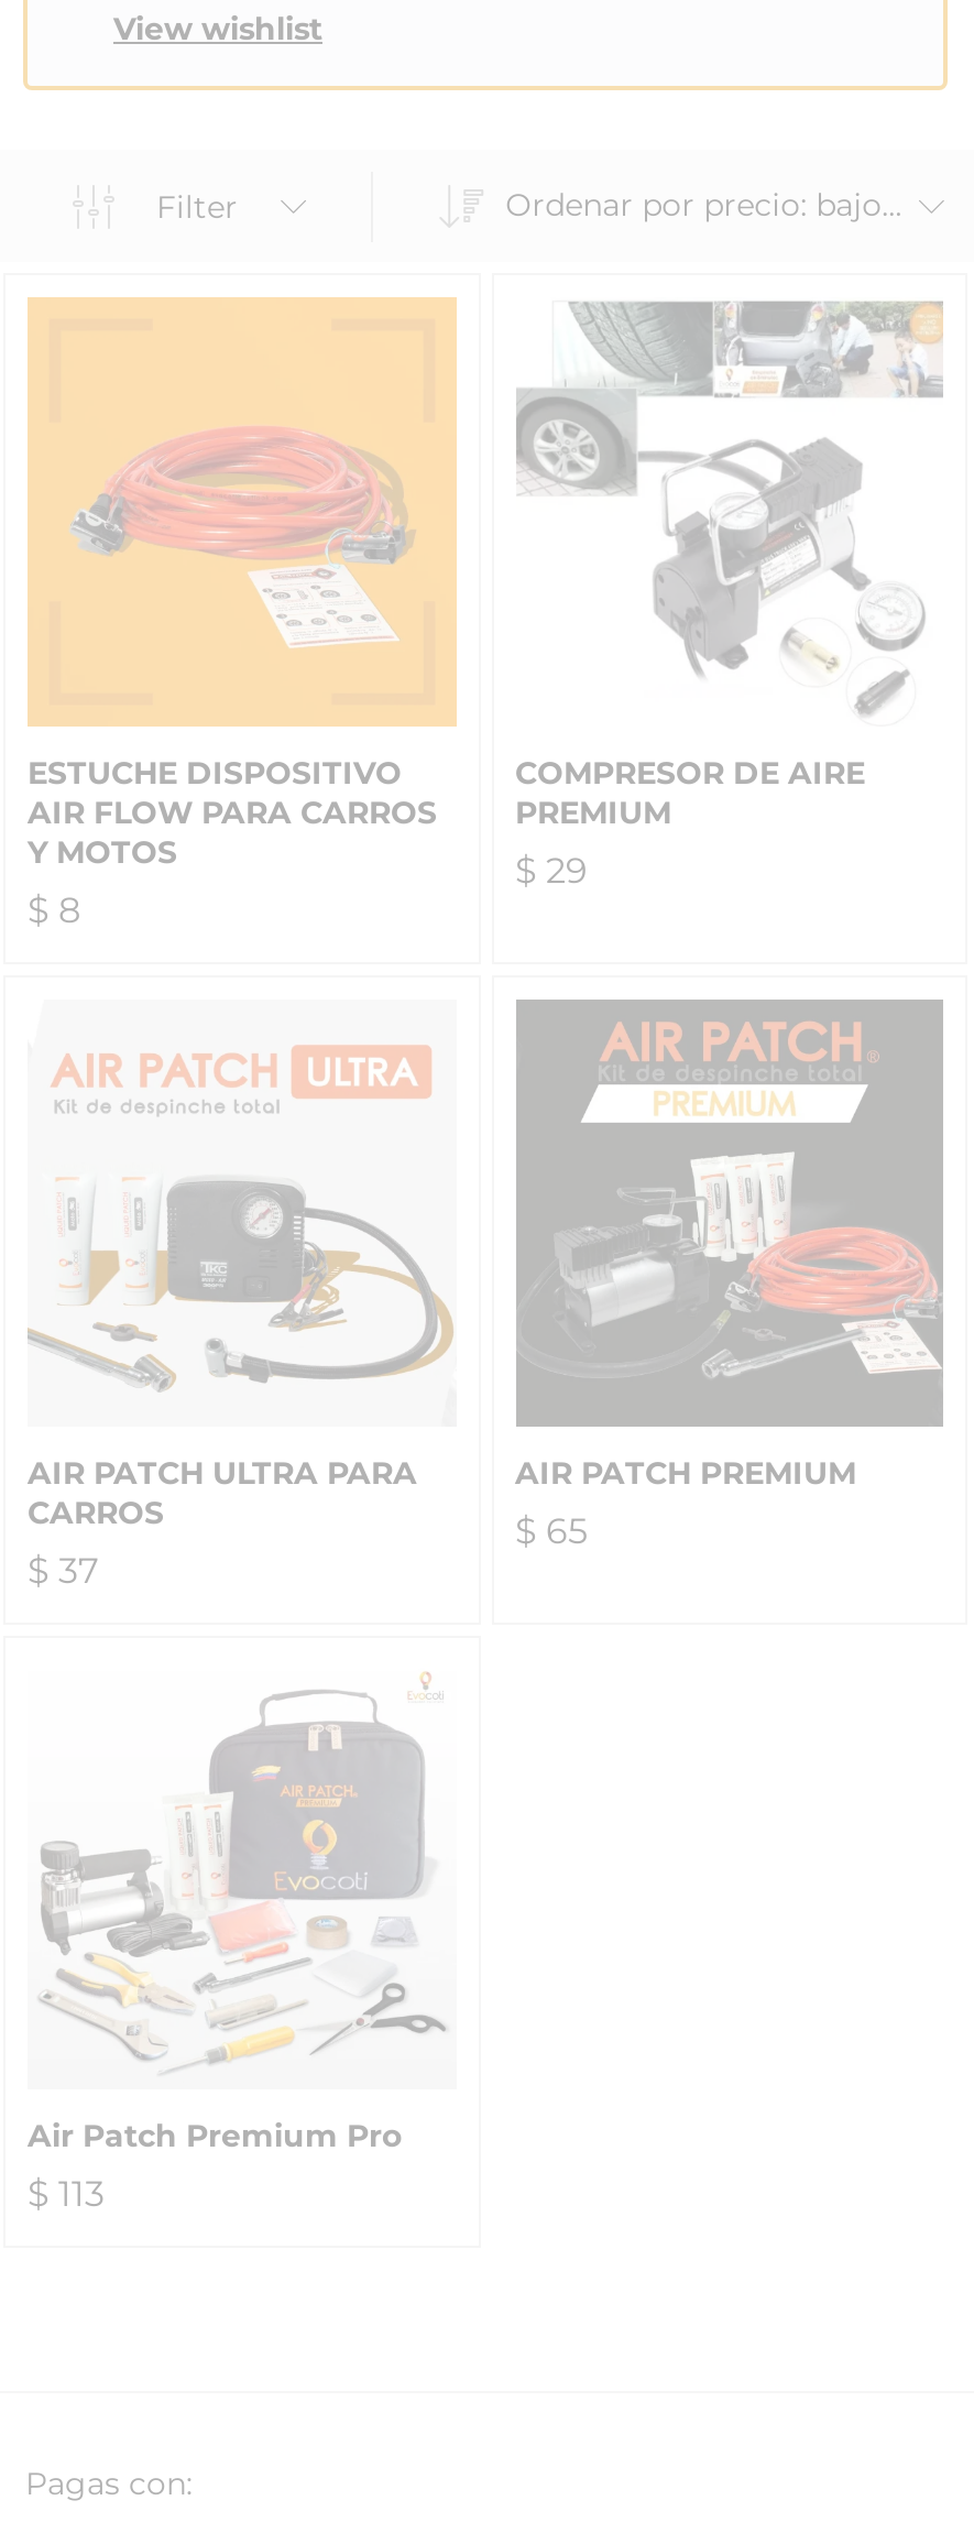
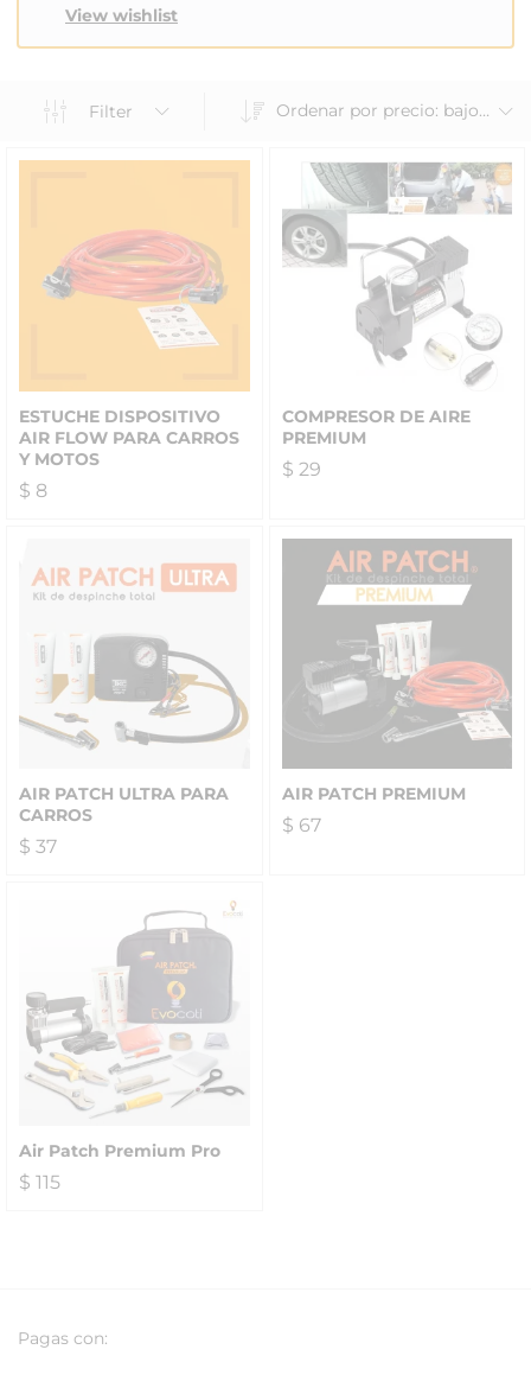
- $65
+ $67

- $113
+ $115
